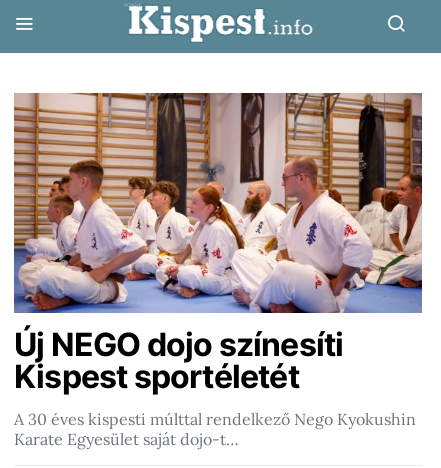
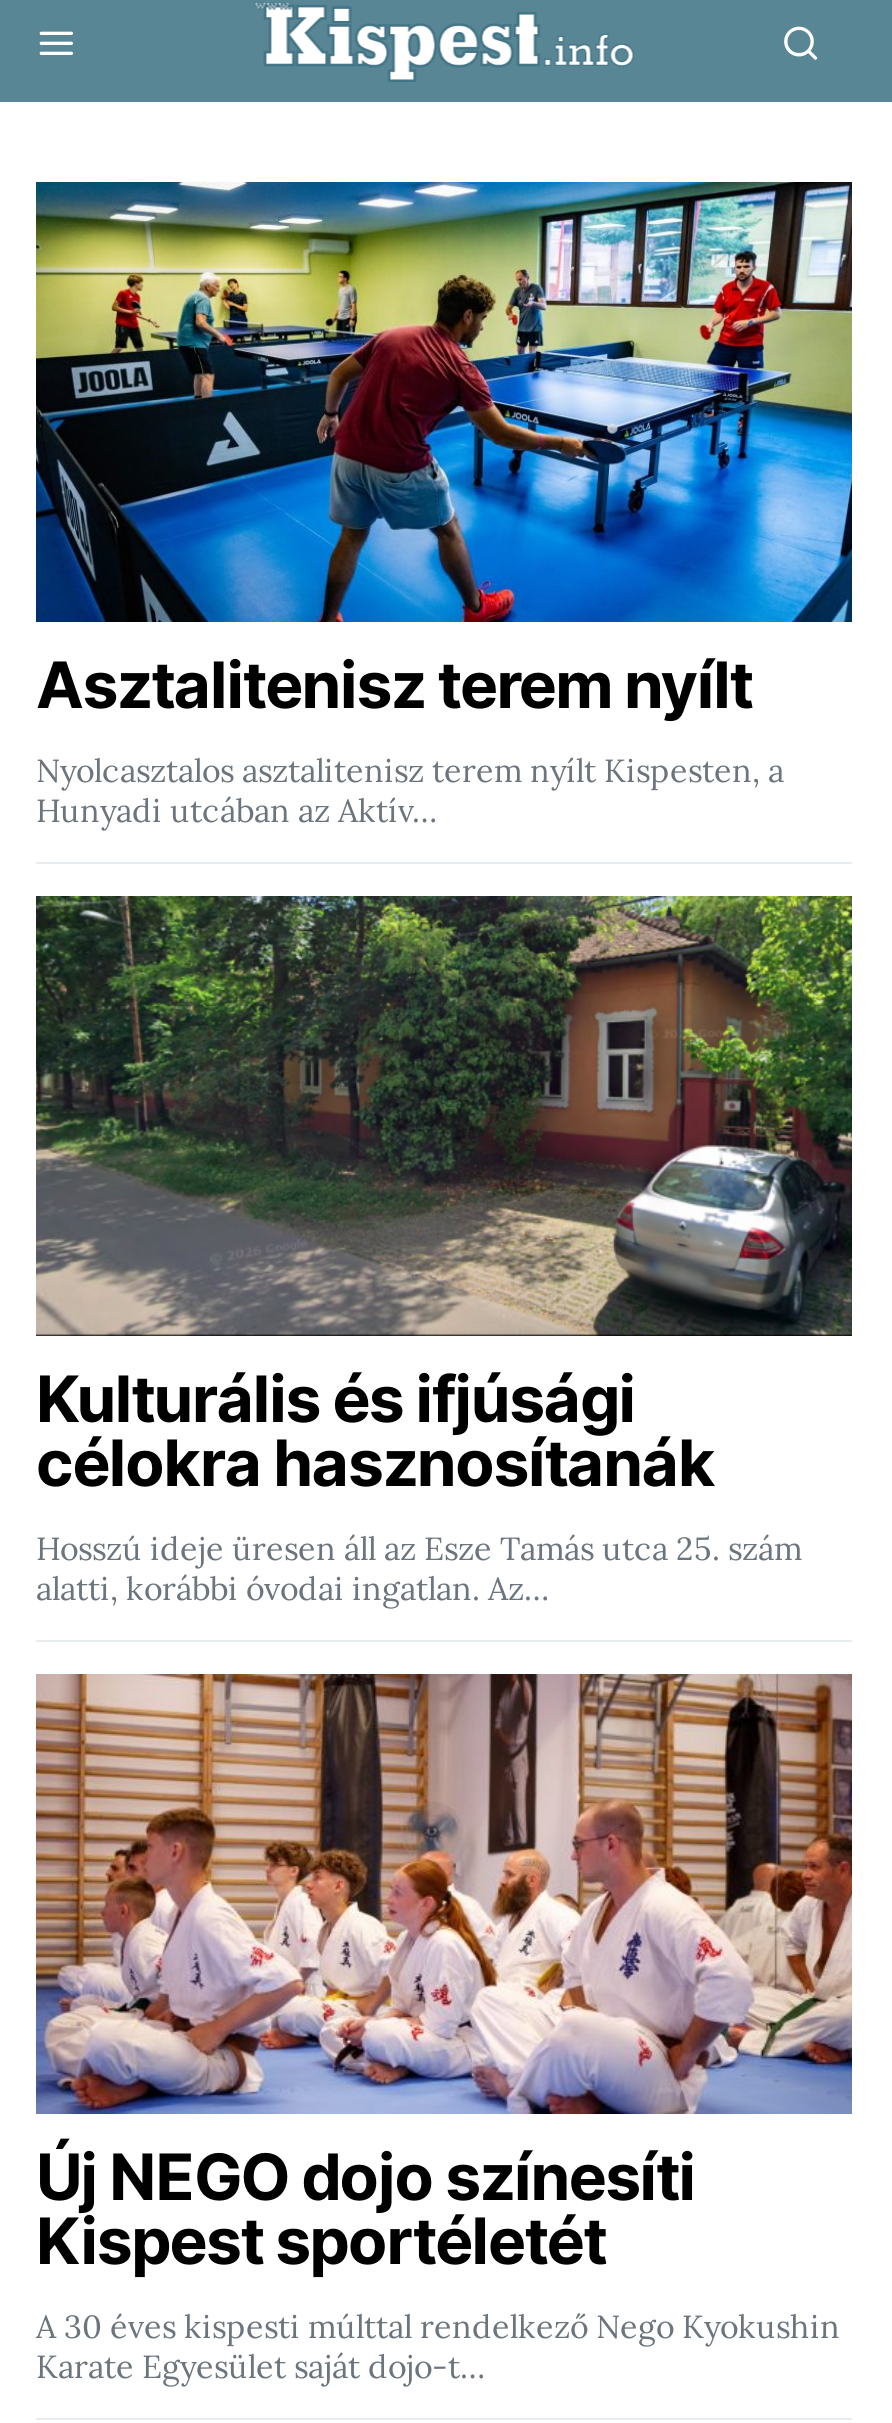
+ [image]
+ Asztalitenisz terem nyílt
+ Nyolcasztalos asztalitenisz terem nyílt Kispesten, a
+ Hunyadi utcában az Aktív…

+ [image]
+ Kulturális és ifjúsági
+ célokra hasznosítanák
+ Hosszú ideje üresen áll az Esze Tamás utca 25. szám
+ alatti, korábbi óvodai ingatlan. Az…
